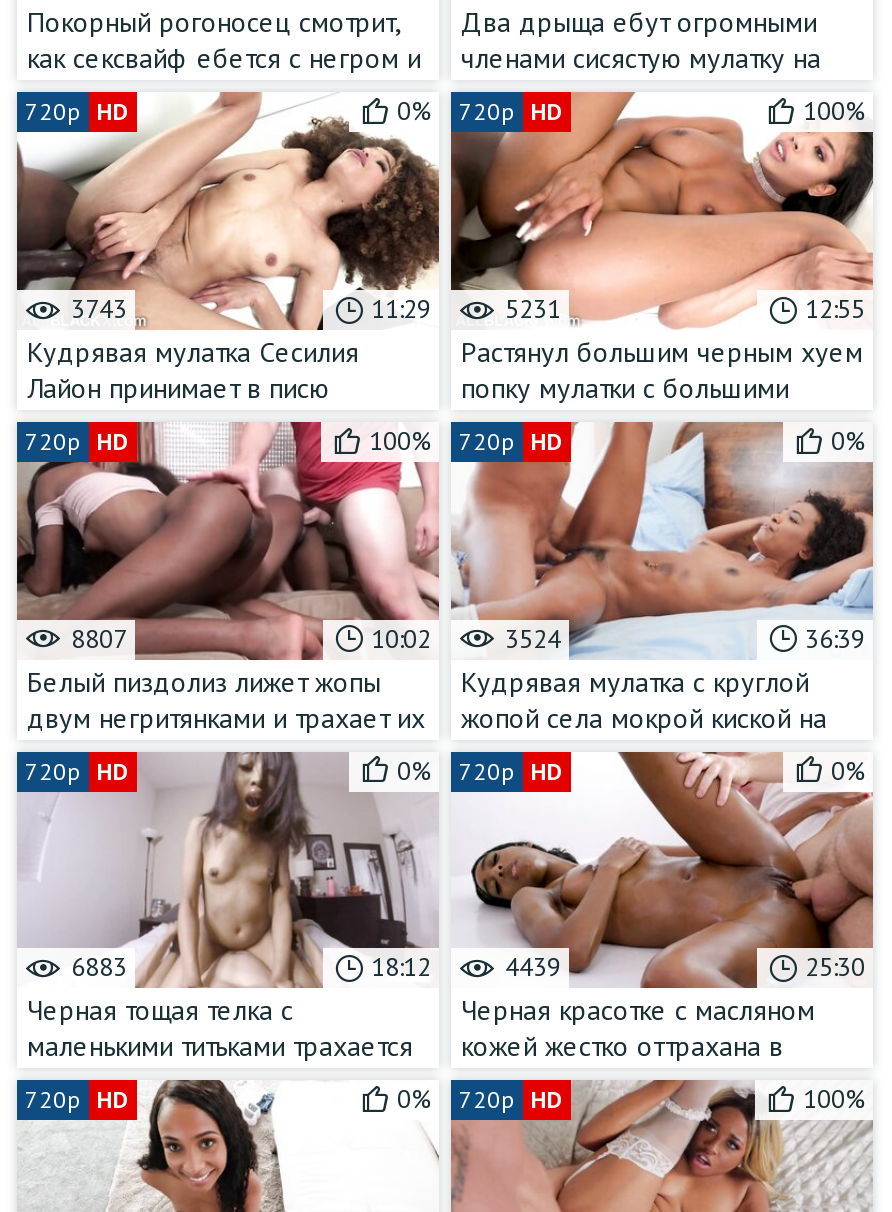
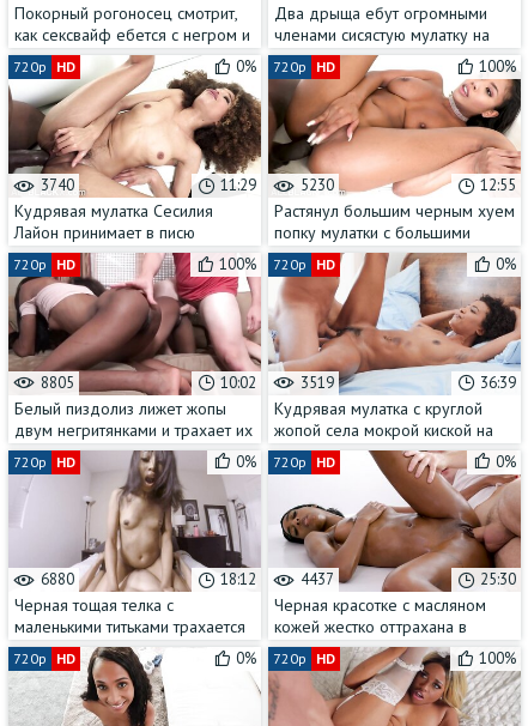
- 3743
+ 3740

- 11:29 5231
+ 11:29 5230

- 8807
+ 8805

- 10:02 3524
+ 10:02 3519

- 6883
+ 6880

- 18:12 4439
+ 18:12 4437
